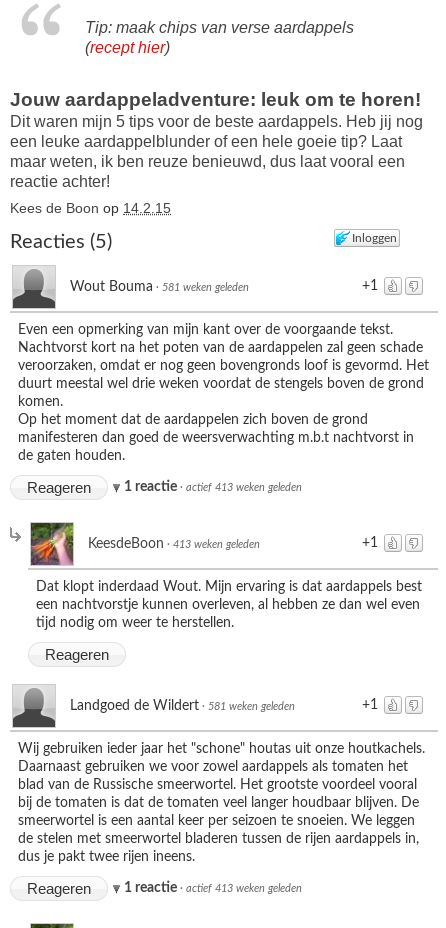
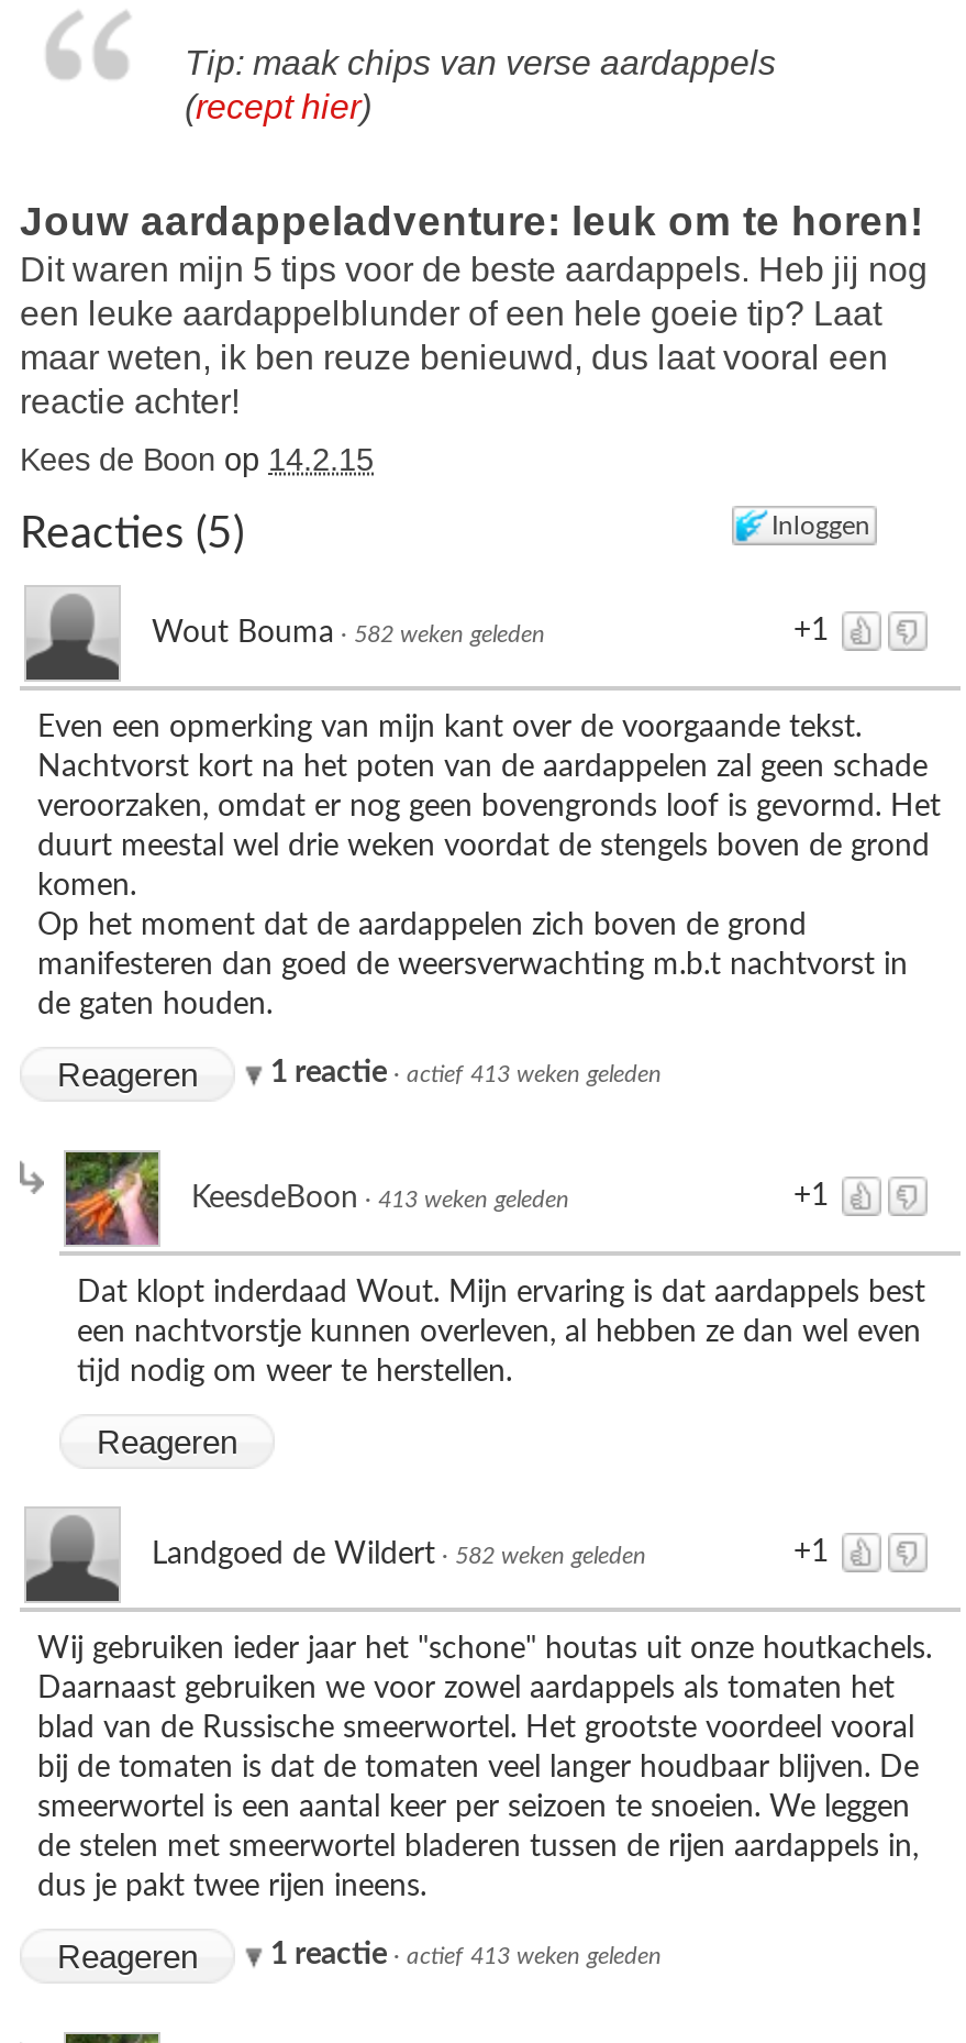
- Wout Bouma · 581 weken geleden
+ Wout Bouma · 582 weken geleden

- Landgoed de Wildert · 581 weken geleden
+ Landgoed de Wildert · 582 weken geleden
